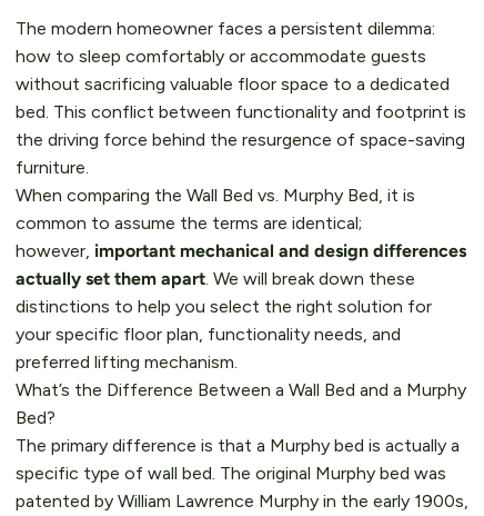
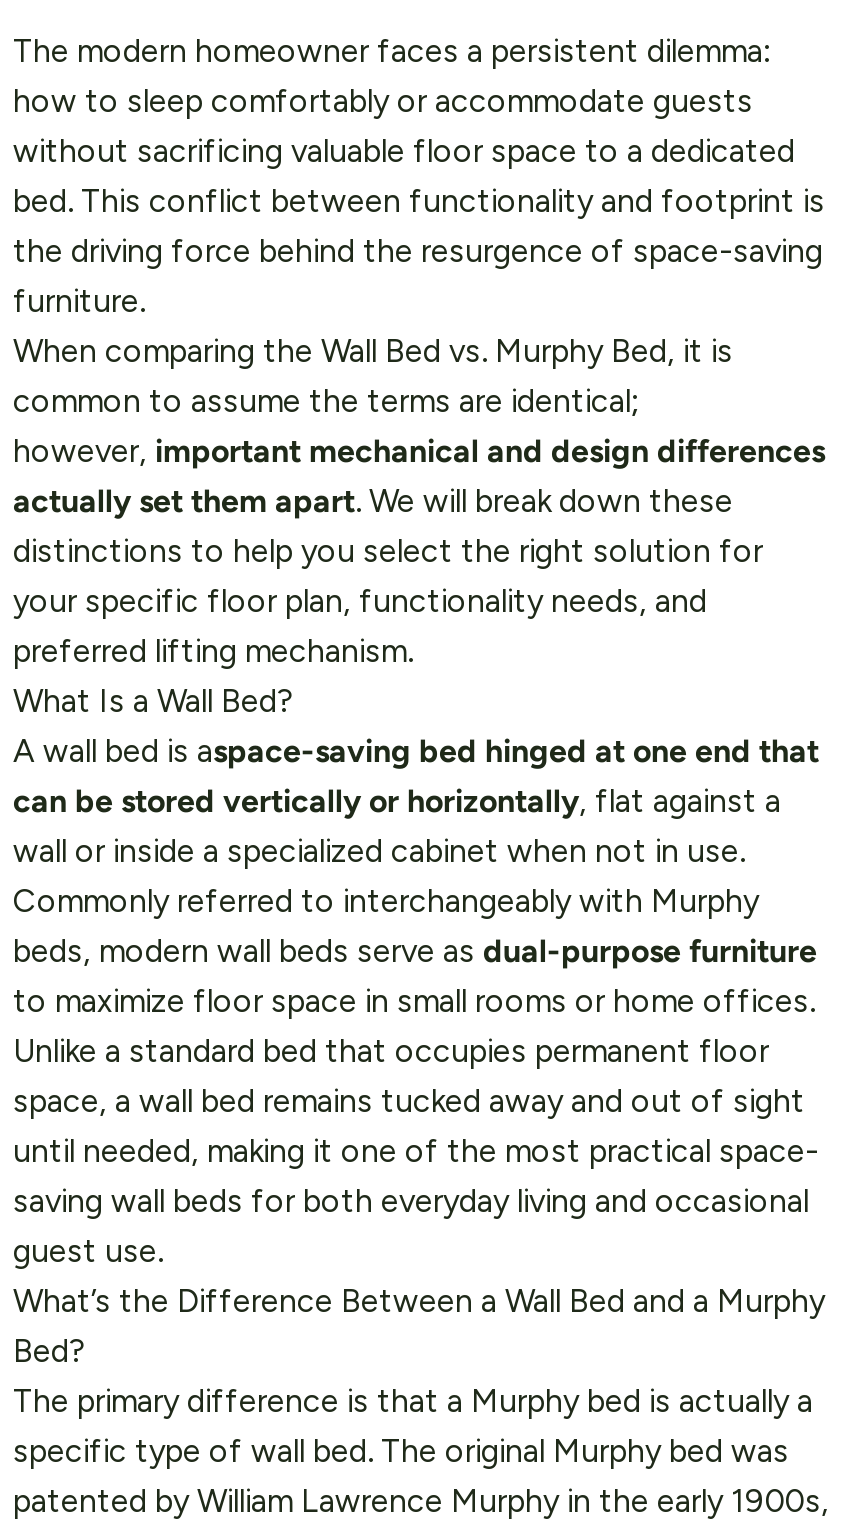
+ What Is a Wall Bed?
+ A wall bed is aspace-saving bed hinged at one end that
+ can be stored vertically or horizontally, flat against a
+ wall or inside a specialized cabinet when not in use.
+ Commonly referred to interchangeably with Murphy
+ beds, modern wall beds serve as dual-purpose furniture
+ to maximize floor space in small rooms or home offices.
+ Unlike a standard bed that occupies permanent floor
+ space, a wall bed remains tucked away and out of sight
+ until needed, making it one of the most practical space-
+ saving wall beds for both everyday living and occasional
+ guest use.
